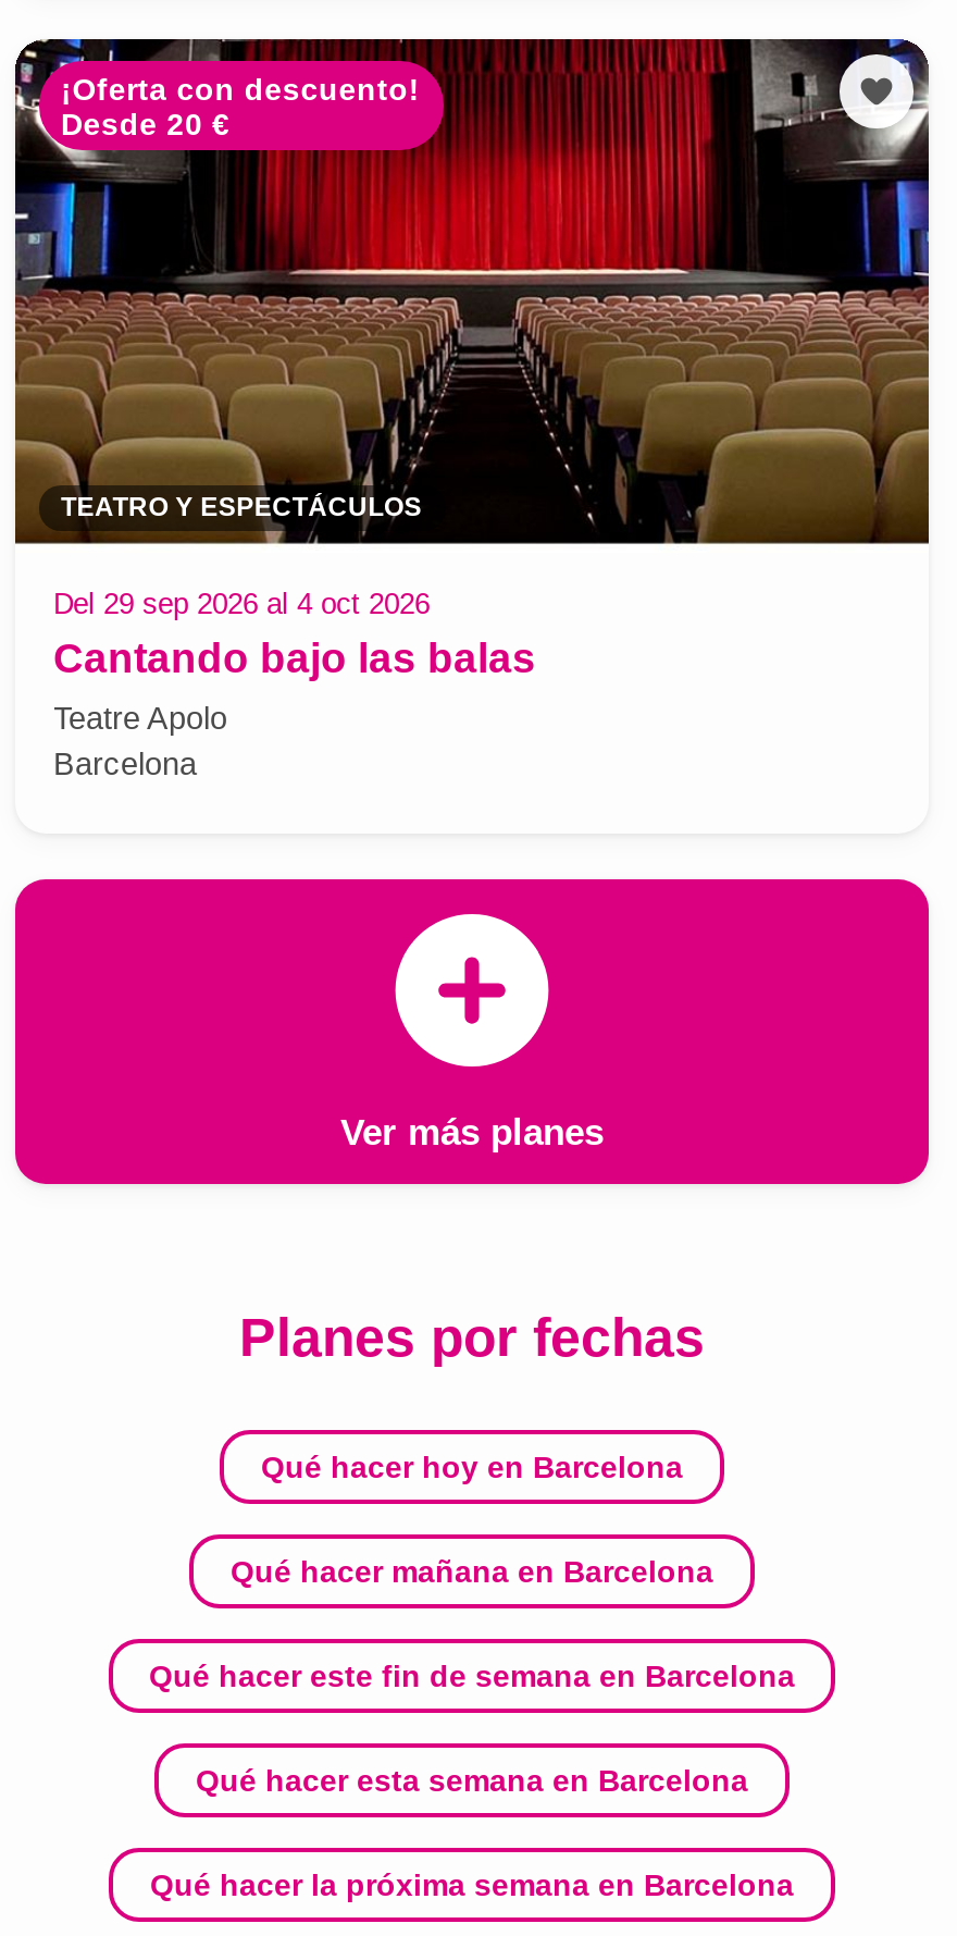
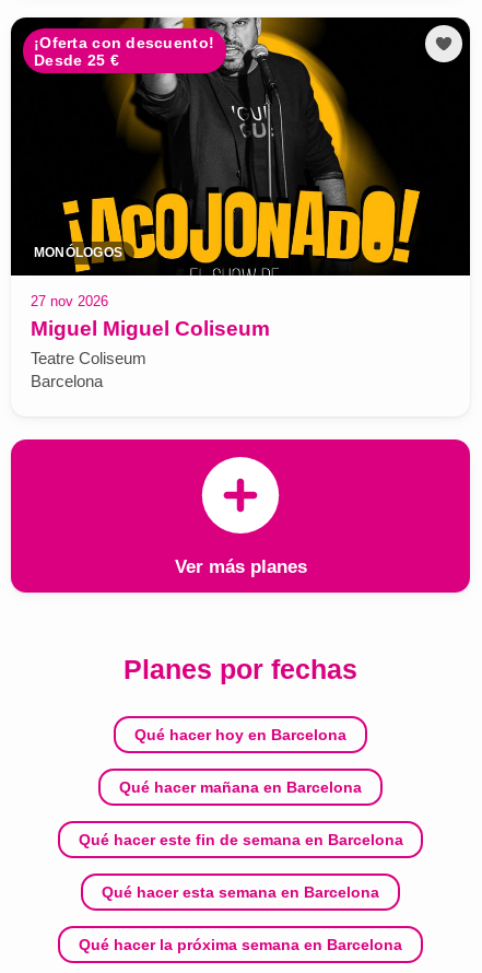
- [image]
- Desde 20 €
+ [image]
+ Desde 25 €

- TEATRO Y ESPECTÁCULOS
+ MONÓLOGOS

- Del 29 sep 2026 al 4 oct 2026
- Cantando bajo las balas
- Teatre Apolo
+ 27 nov 2026
+ Miguel Miguel Coliseum
+ Teatre Coliseum
